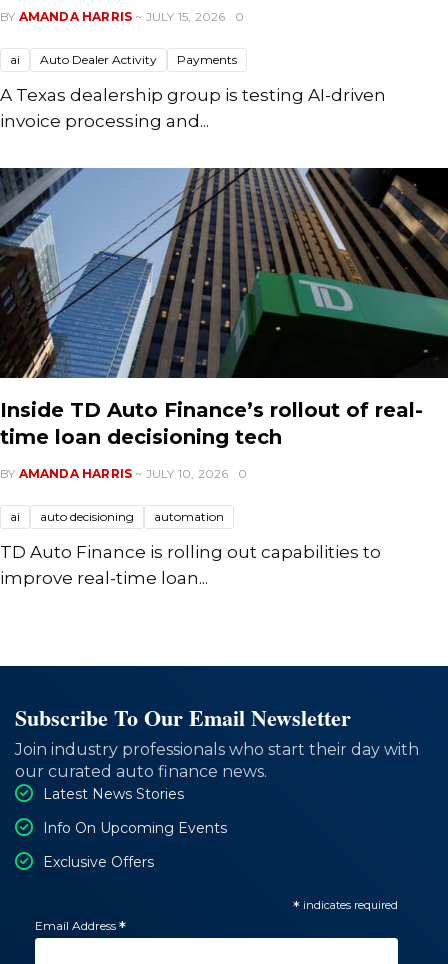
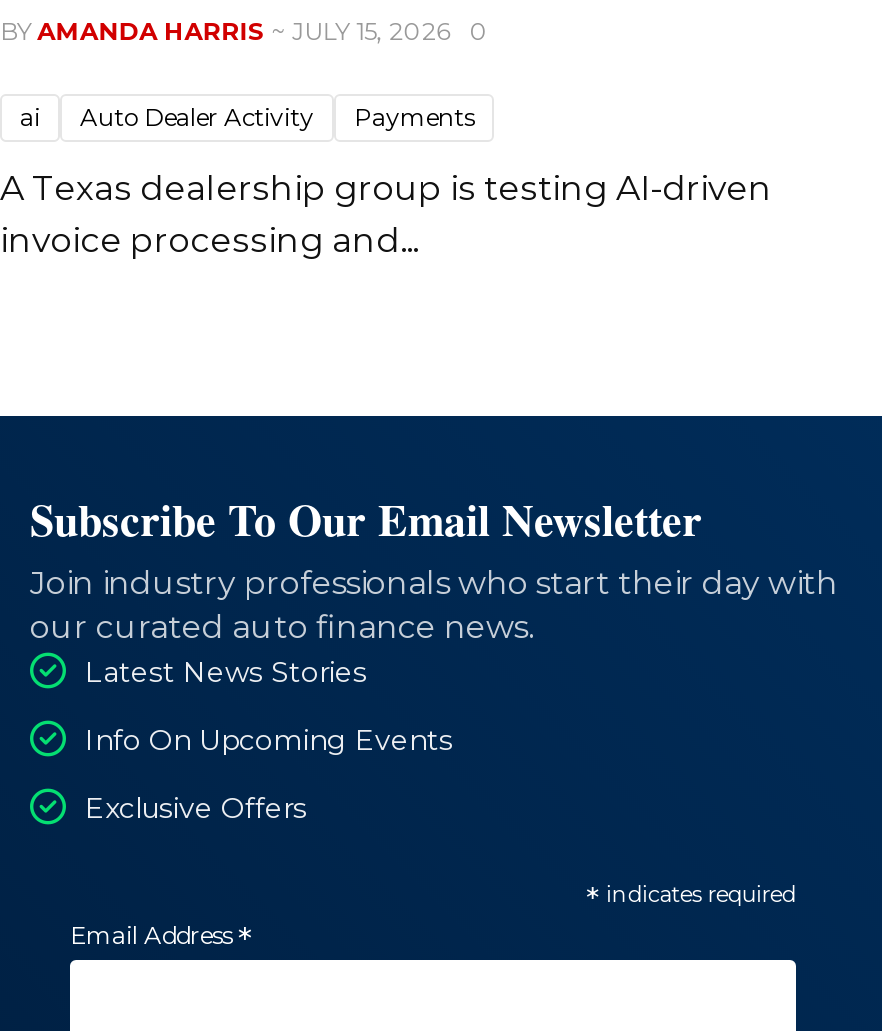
- [image]
- Inside TD Auto Finance’s rollout of real-
- time loan decisioning tech
- BY AMANDA HARRIS ~ JULY 10, 2026 0
- ai
- auto decisioning
- automation
- TD Auto Finance is rolling out capabilities to
- improve real-time loan...
